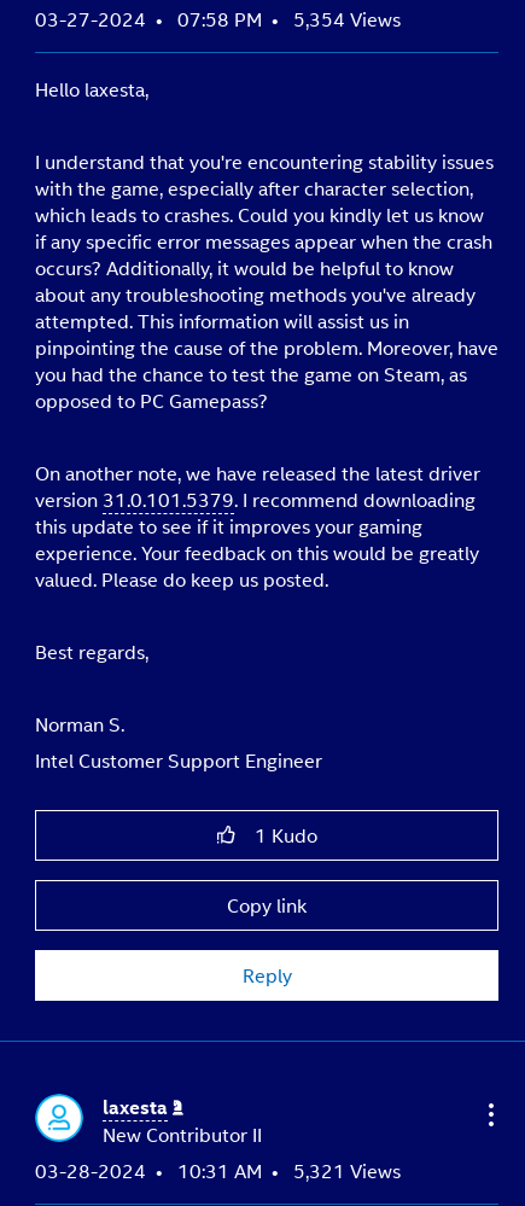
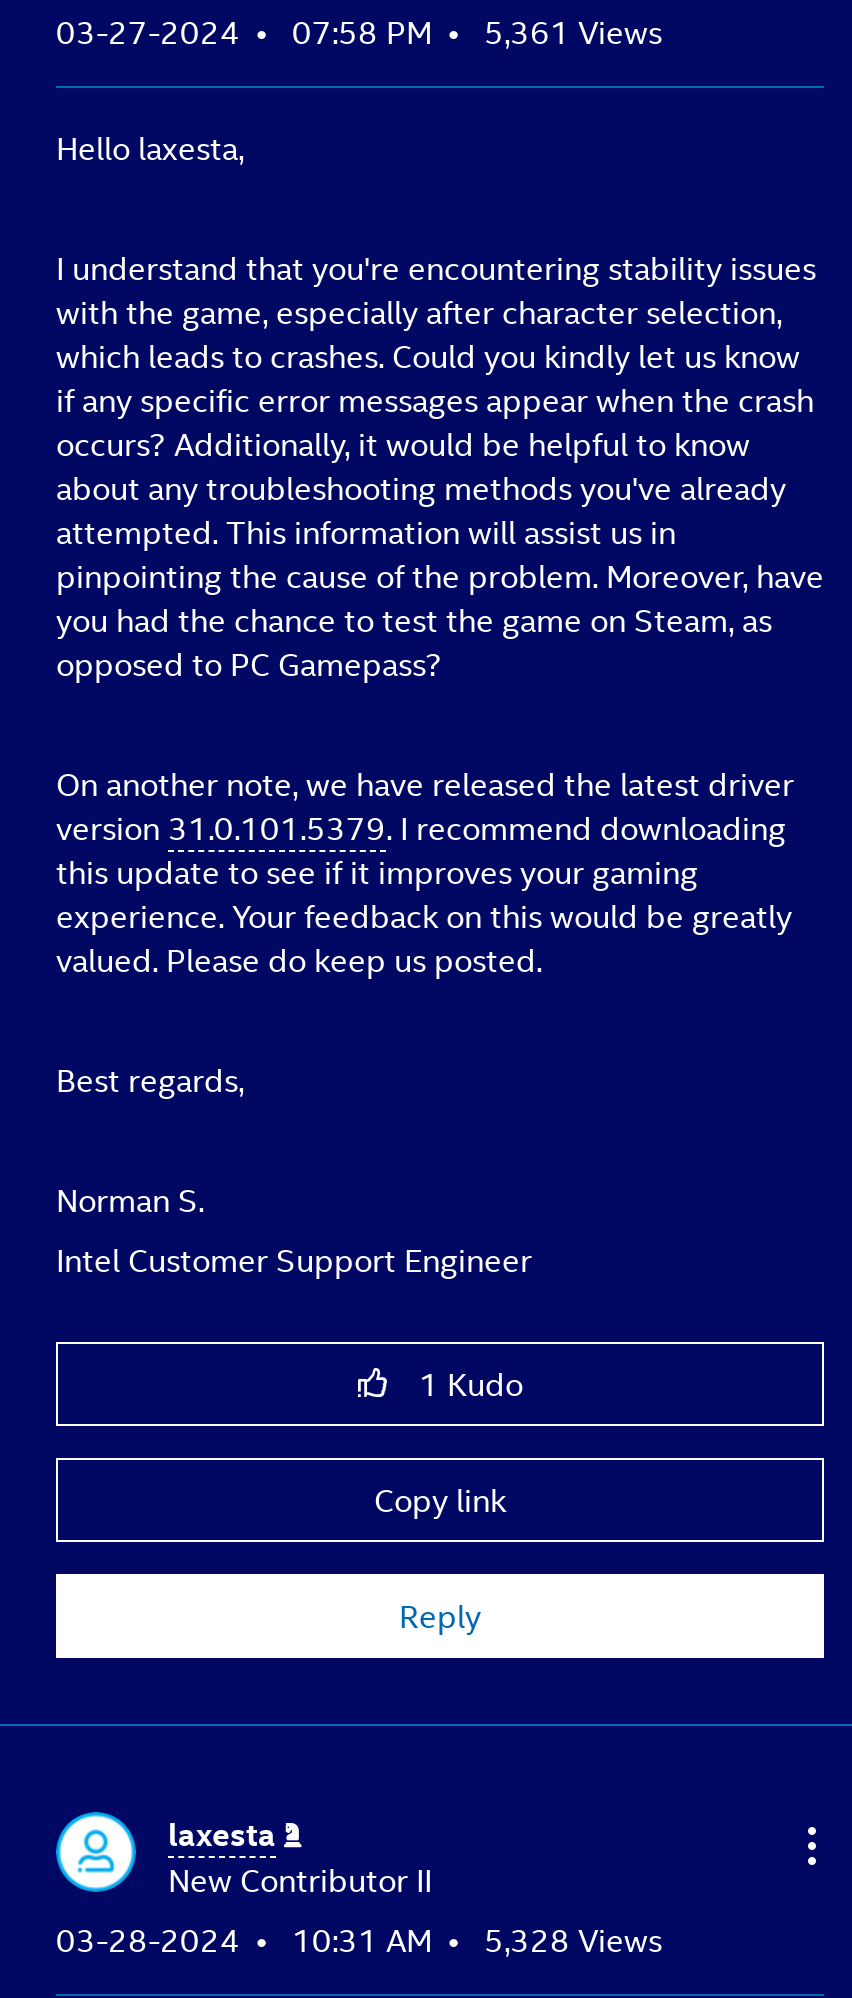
- 03-27-2024 07:58 PM 5,354 Views
+ 03-27-2024 07:58 PM 5,361 Views

- 03-28-2024 10:31 AM 5,321 Views
+ 03-28-2024 10:31 AM 5,328 Views
